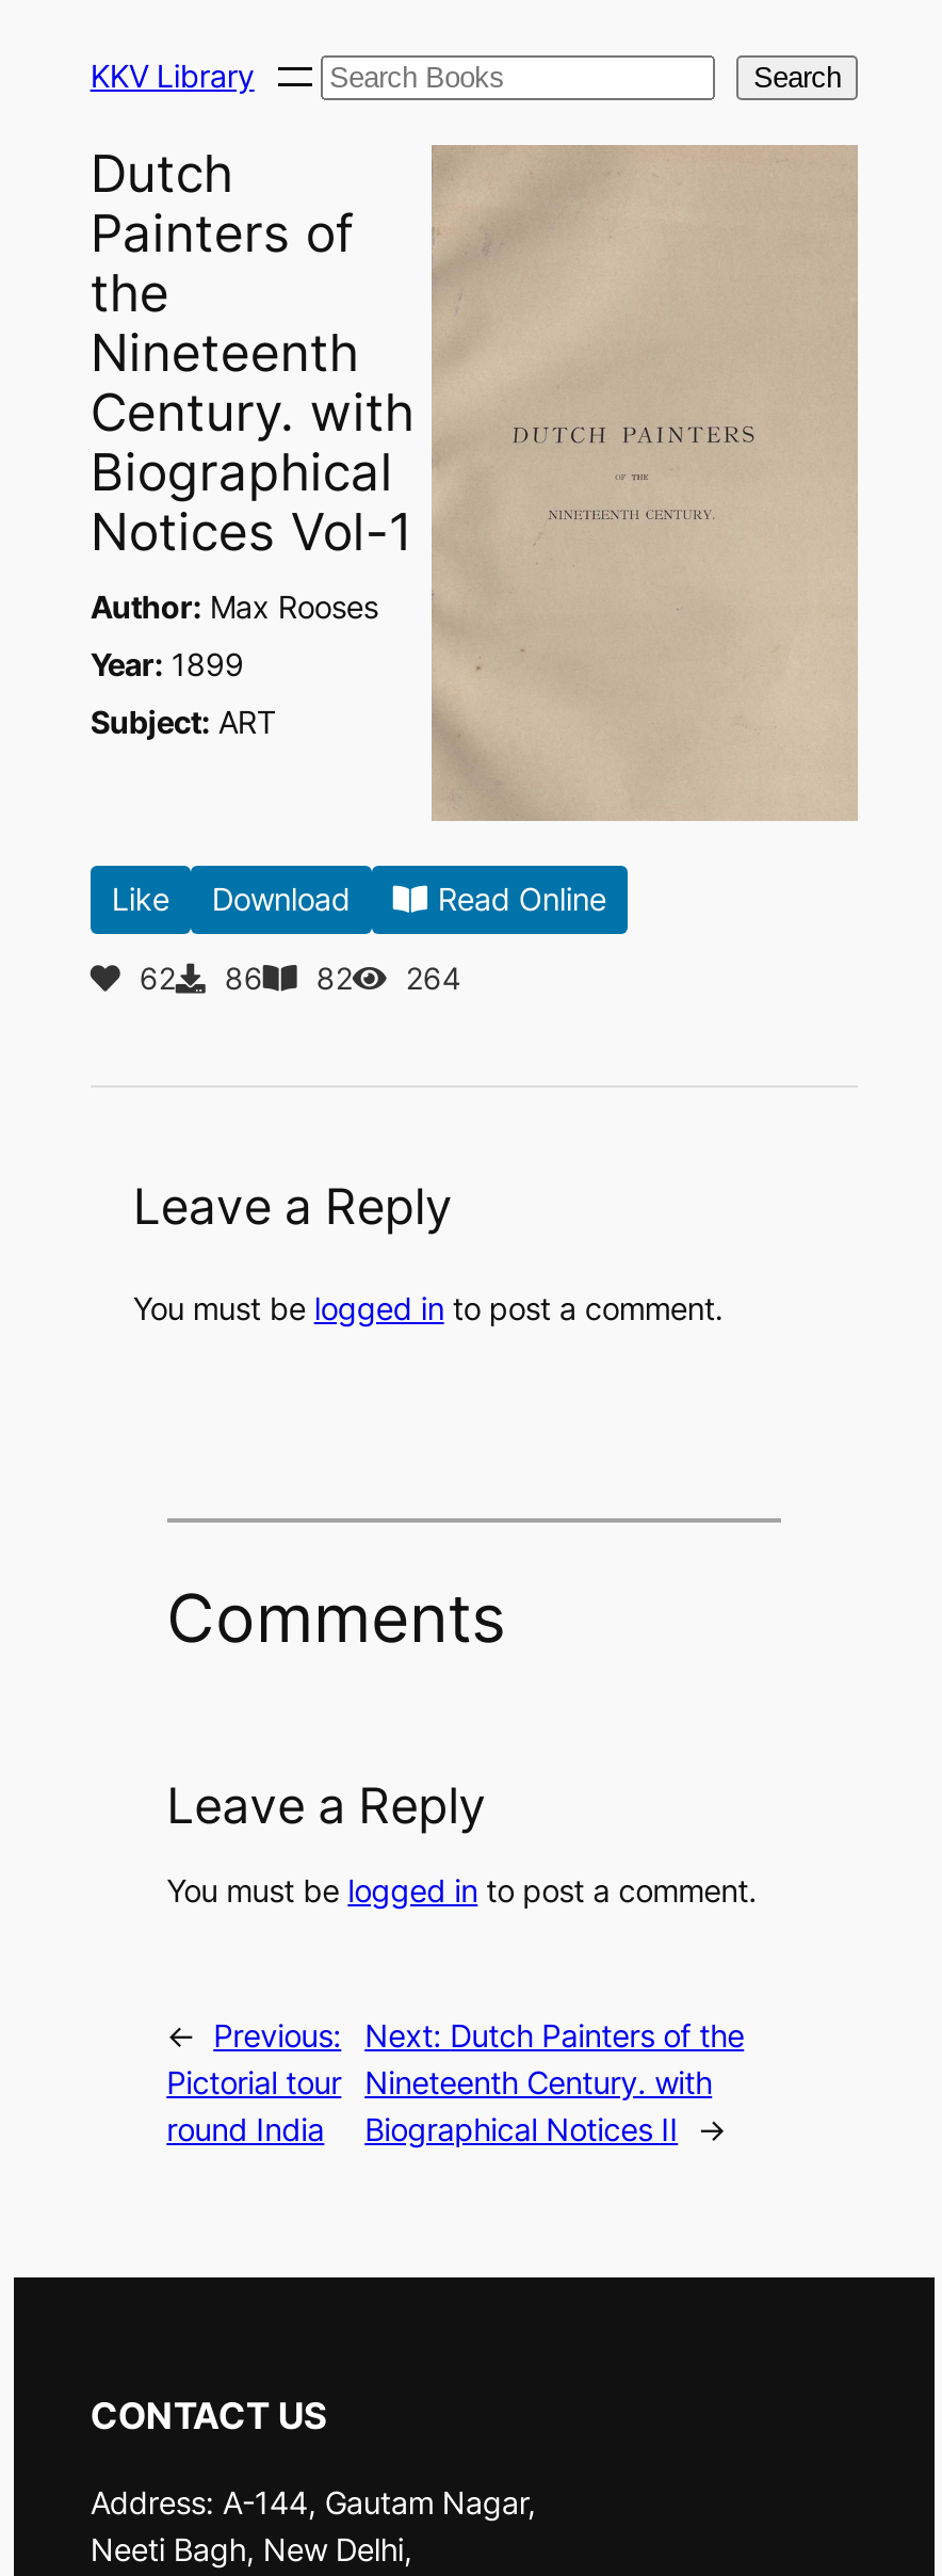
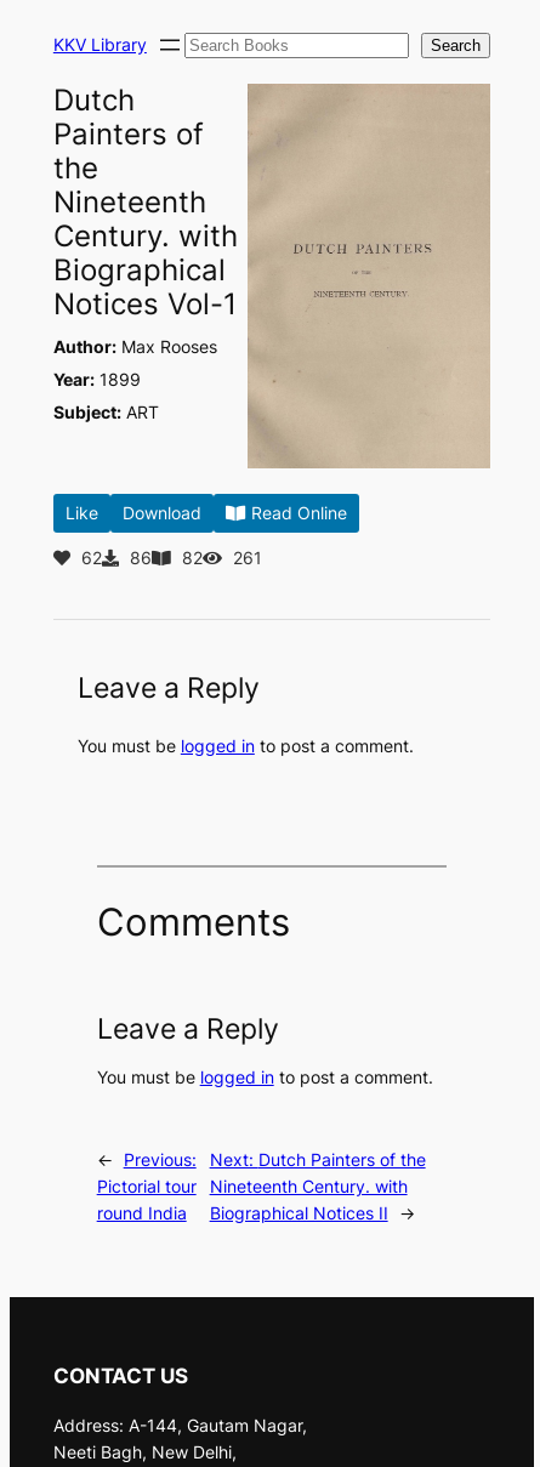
- 62 86 82 264
+ 62 86 82 261
